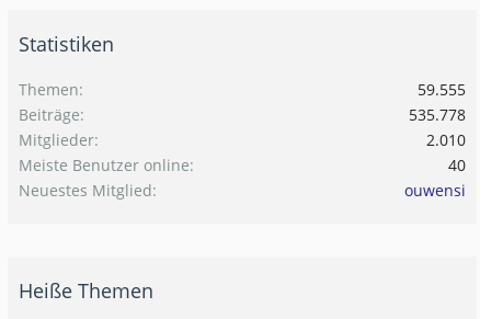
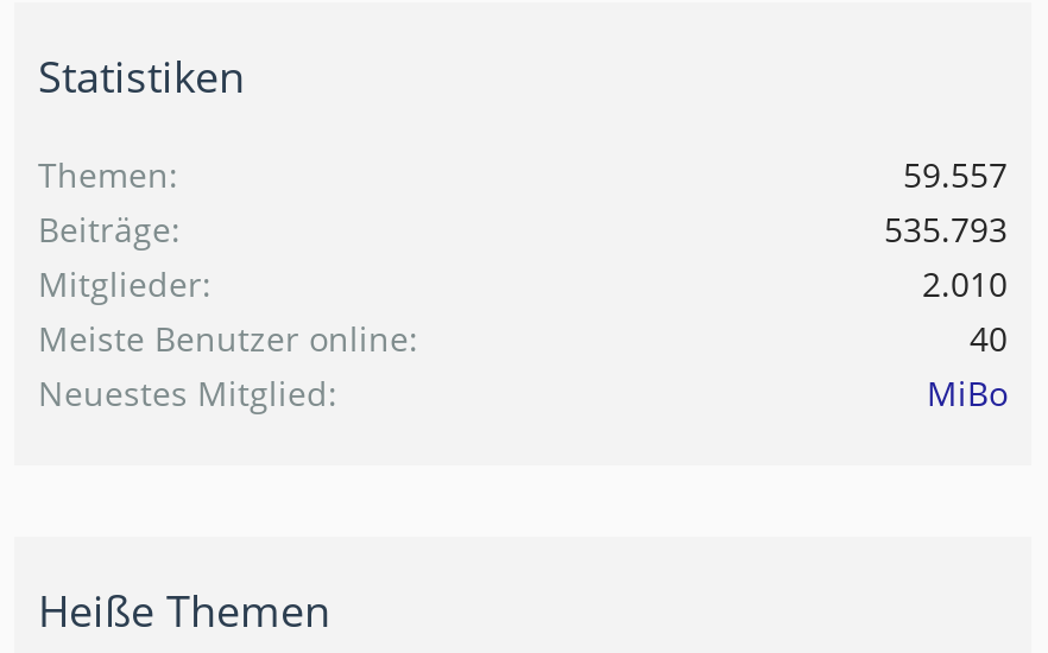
- 59.555
+ 59.557

- 535.778
+ 535.793

- ouwensi
+ MiBo
